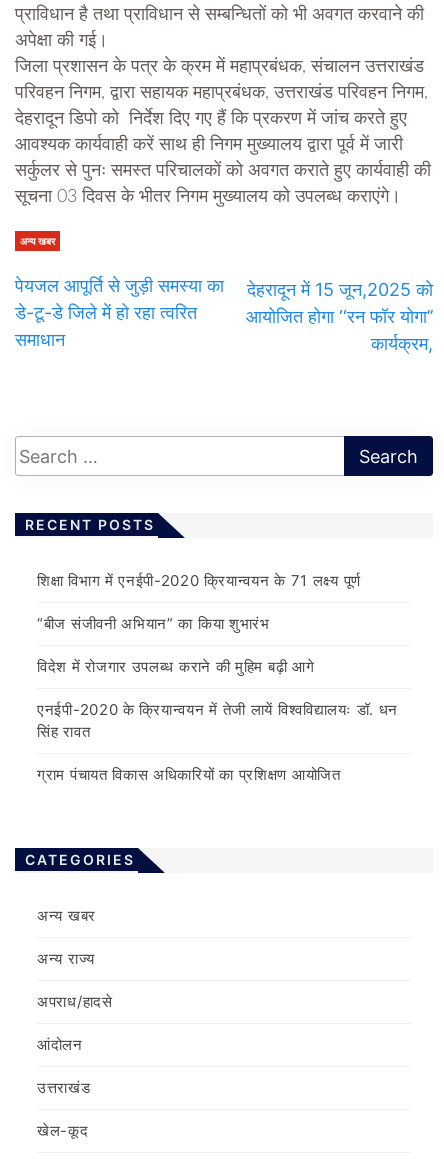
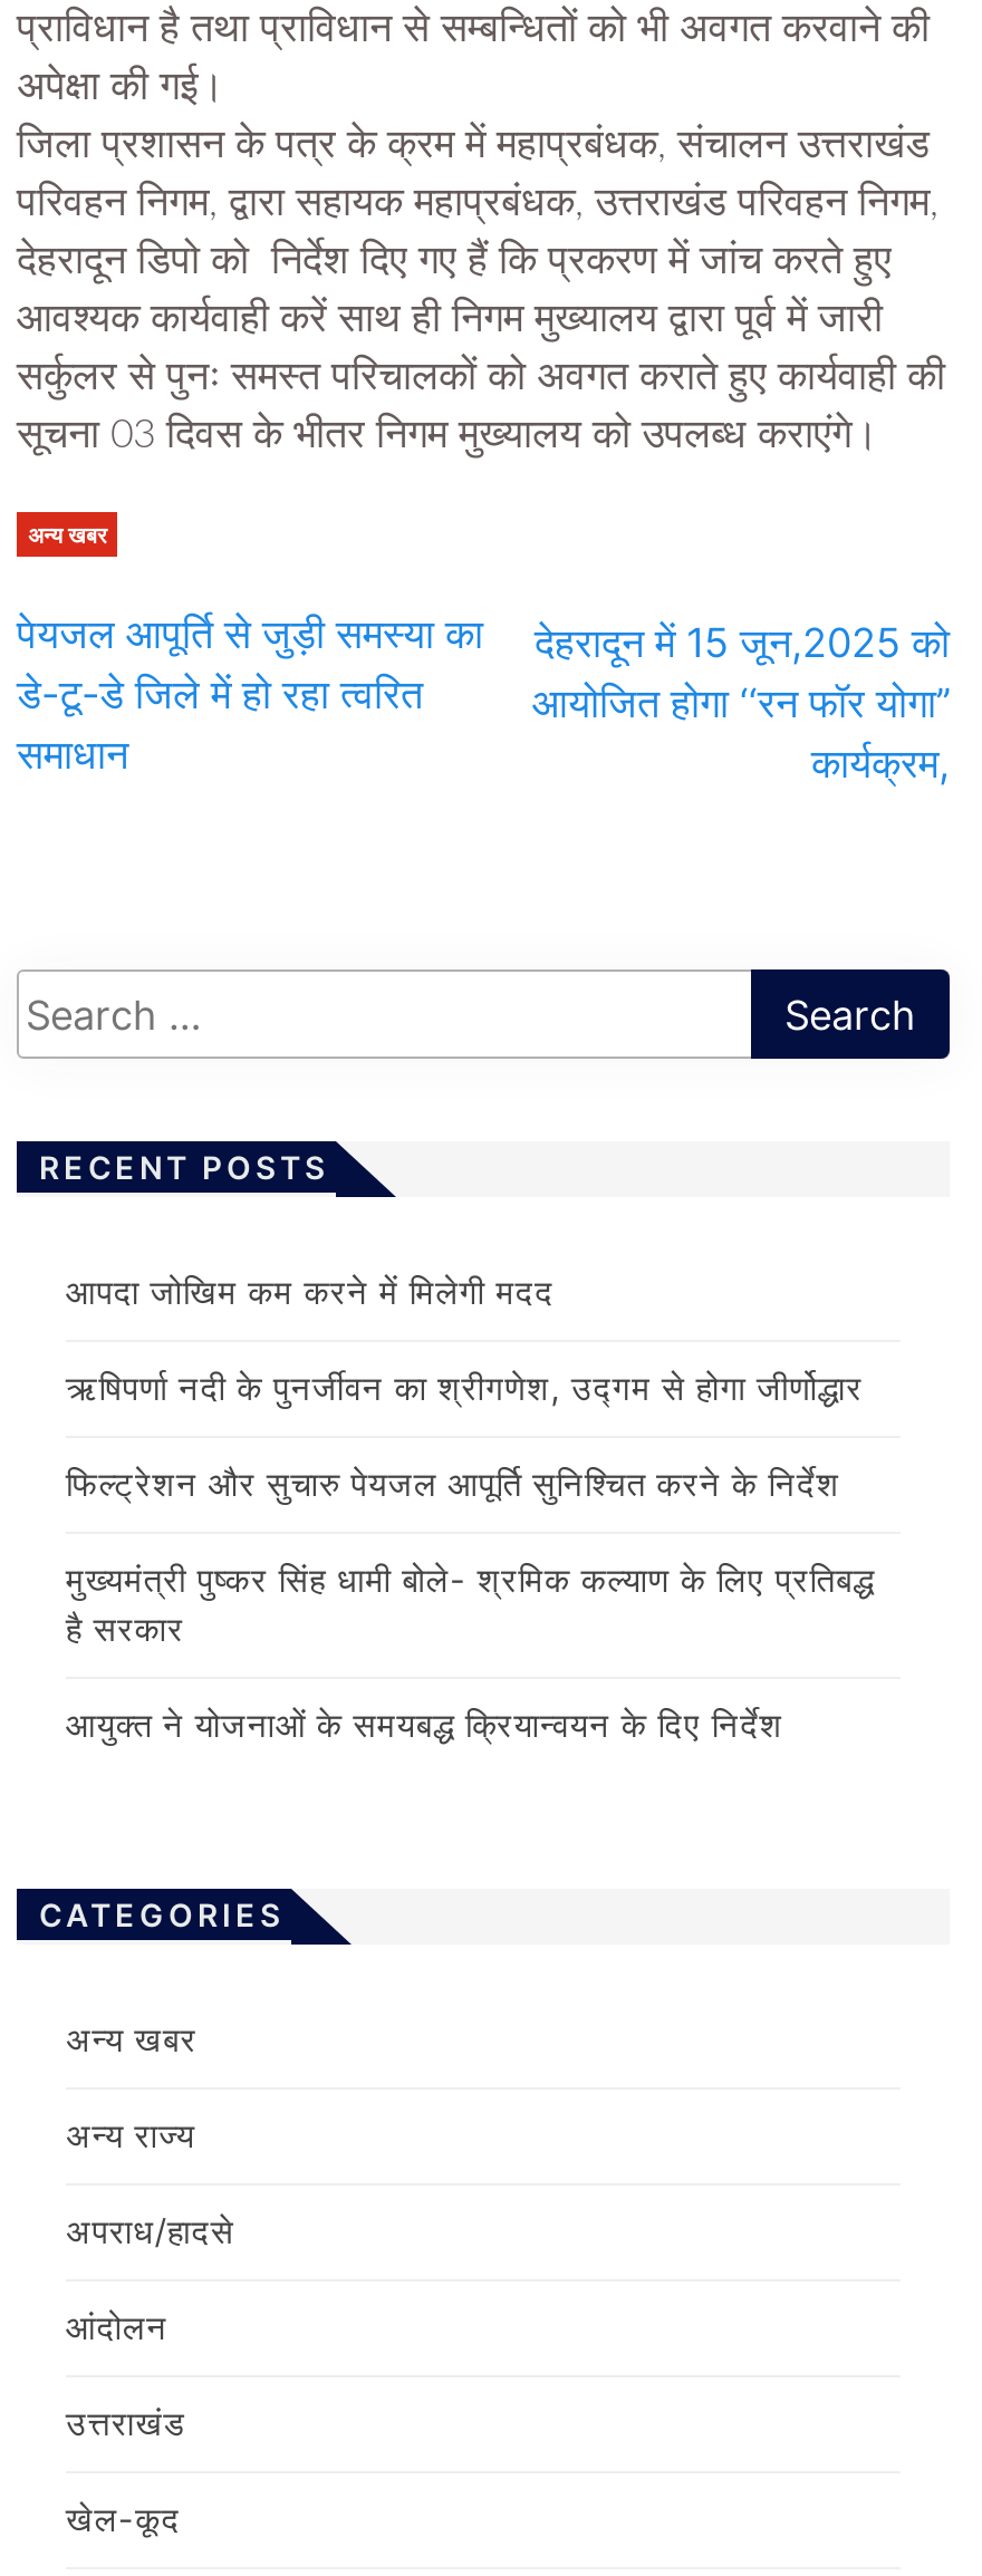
- शिक्षा विभाग में एनईपी-2020 क्रियान्वयन के 71 लक्ष्य पूर्ण
+ आपदा जोखिम कम करने में मिलेगी मदद

- “बीज संजीवनी अभियान” का किया शुभारंभ
+ ऋषिपर्णा नदी के पुनर्जीवन का श्रीगणेश, उद्गम से होगा जीर्णोद्धार

- विदेश में रोजगार उपलब्ध कराने की मुहिम बढ़ी आगे
+ फिल्ट्रेशन और सुचारु पेयजल आपूर्ति सुनिश्चित करने के निर्देश

- एनईपी-2020 के क्रियान्वयन में तेजी लायें विश्वविद्यालयः डॉ. धन
- सिंह रावत
+ मुख्यमंत्री पुष्कर सिंह धामी बोले- श्रमिक कल्याण के लिए प्रतिबद्ध
+ है सरकार

- ग्राम पंचायत विकास अधिकारियों का प्रशिक्षण आयोजित
+ आयुक्त ने योजनाओं के समयबद्ध क्रियान्वयन के दिए निर्देश
